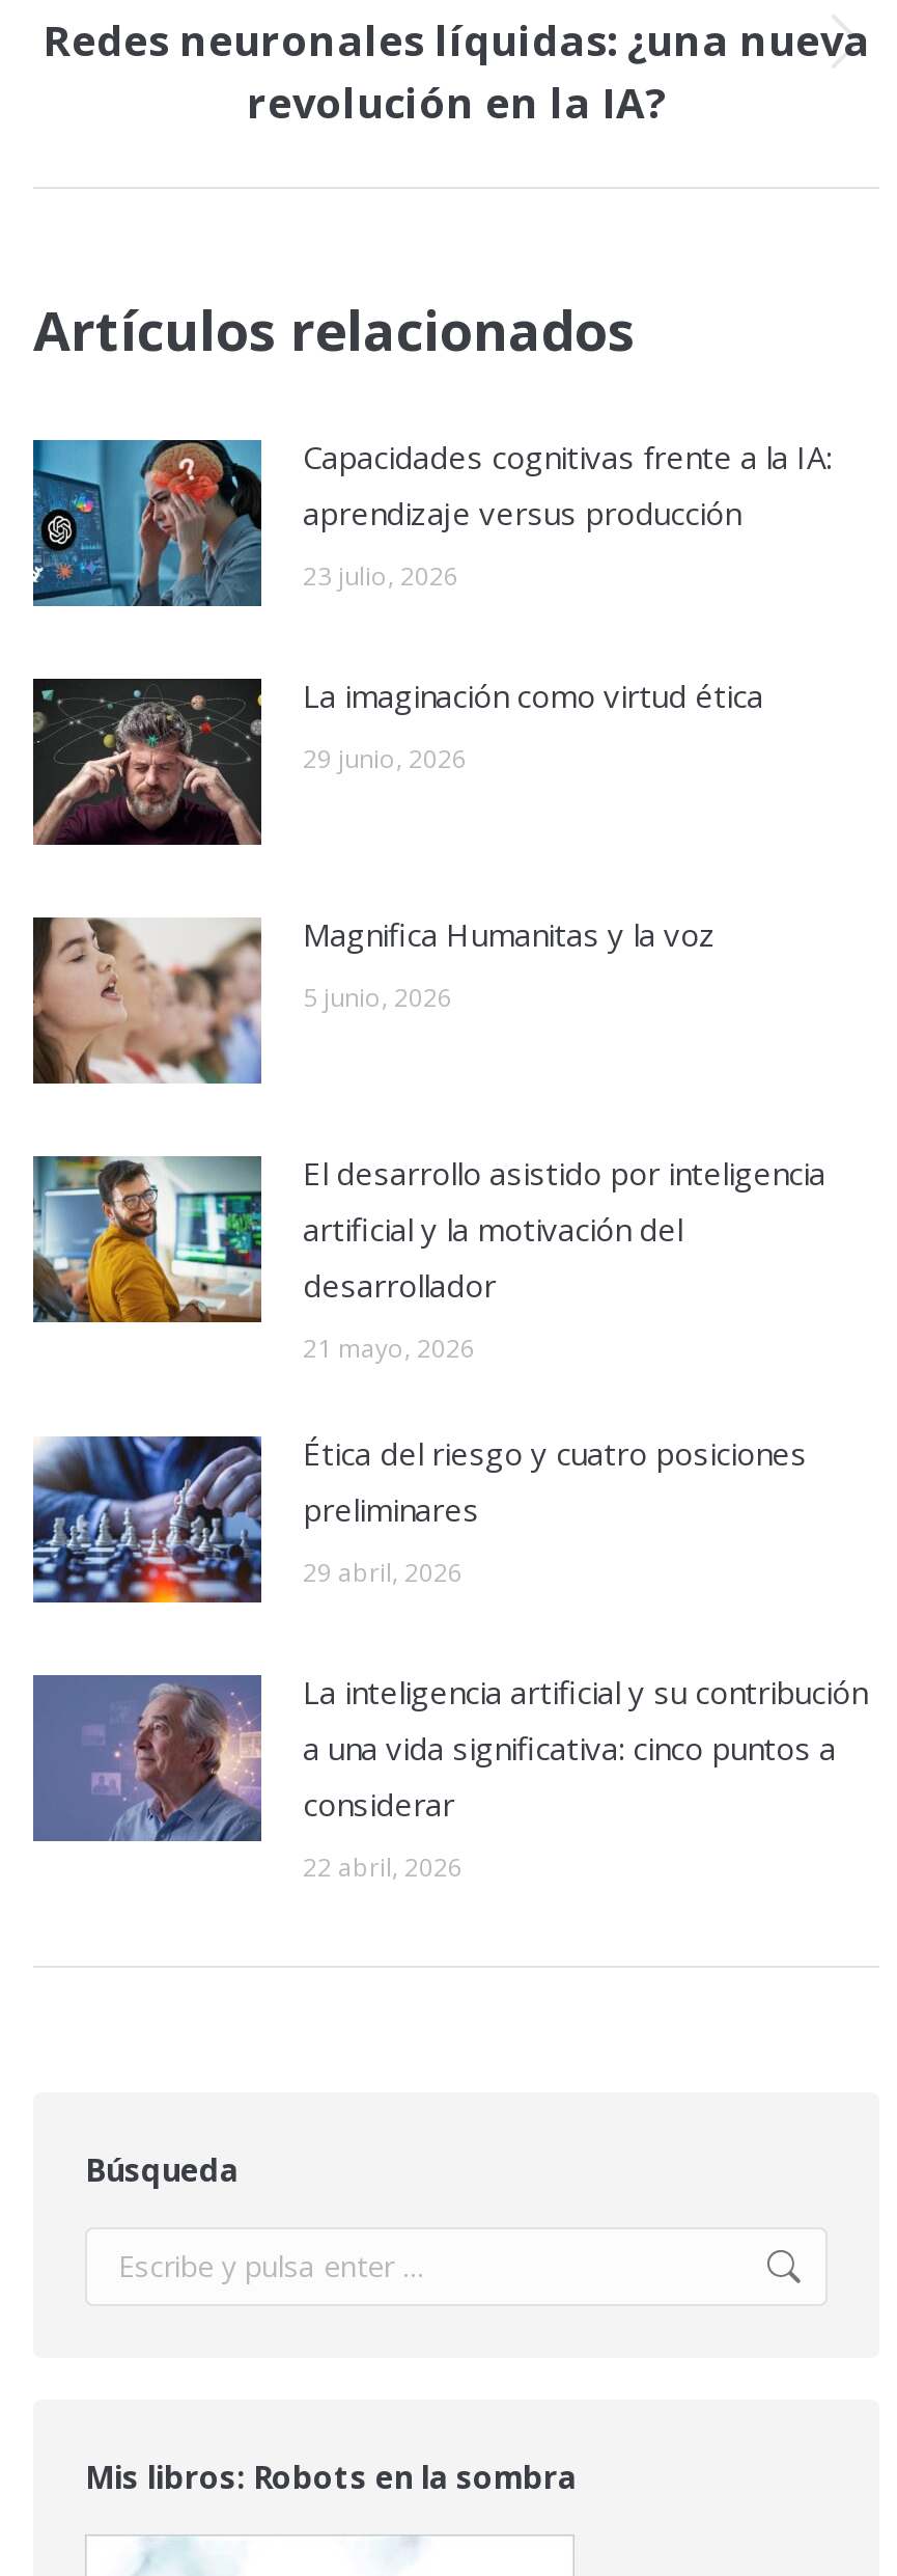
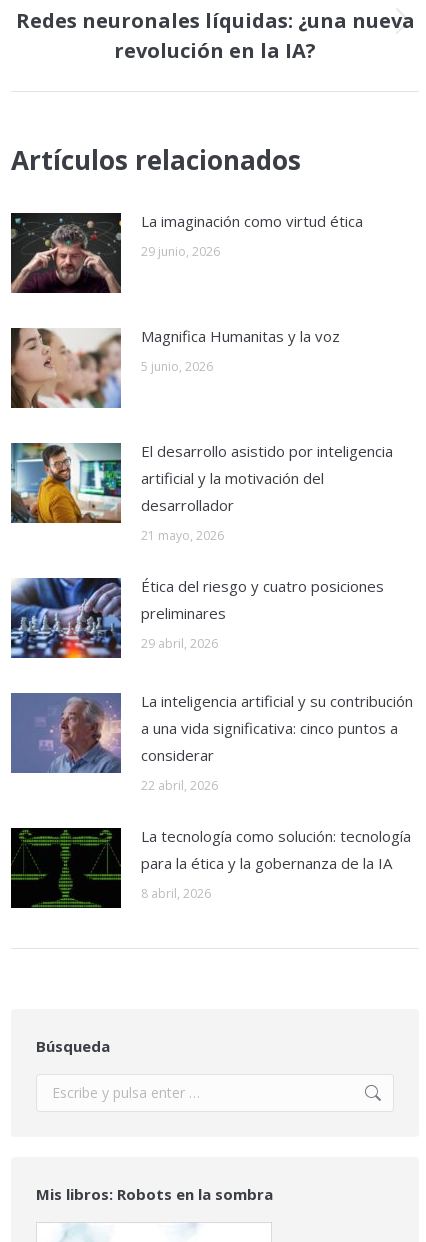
- [image]
- Capacidades cognitivas frente a la IA:
- aprendizaje versus producción
- 23 julio, 2026

moved up: [image] | La imaginación como virtud ética | 29 junio, 2026 | ... | considerar | 22 abril, 2026

+ [image]
+ La tecnología como solución: tecnología
+ para la ética y la gobernanza de la IA
+ 8 abril, 2026
